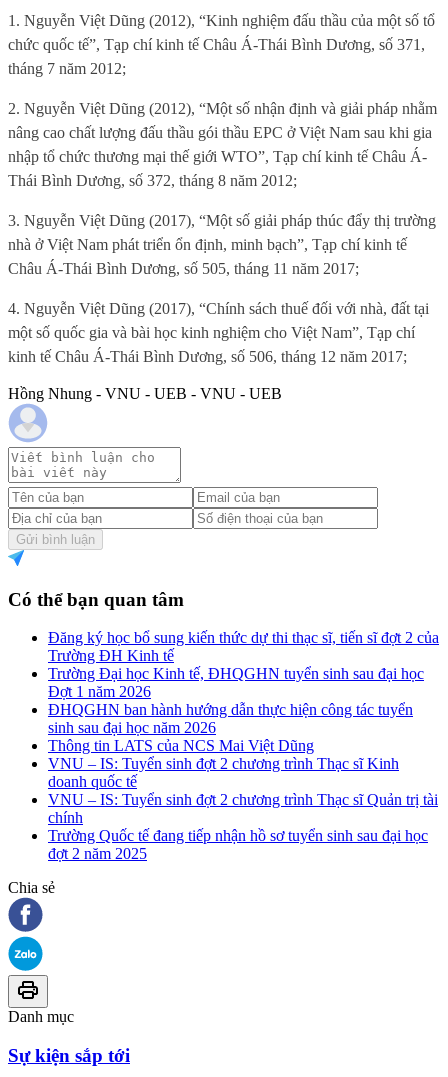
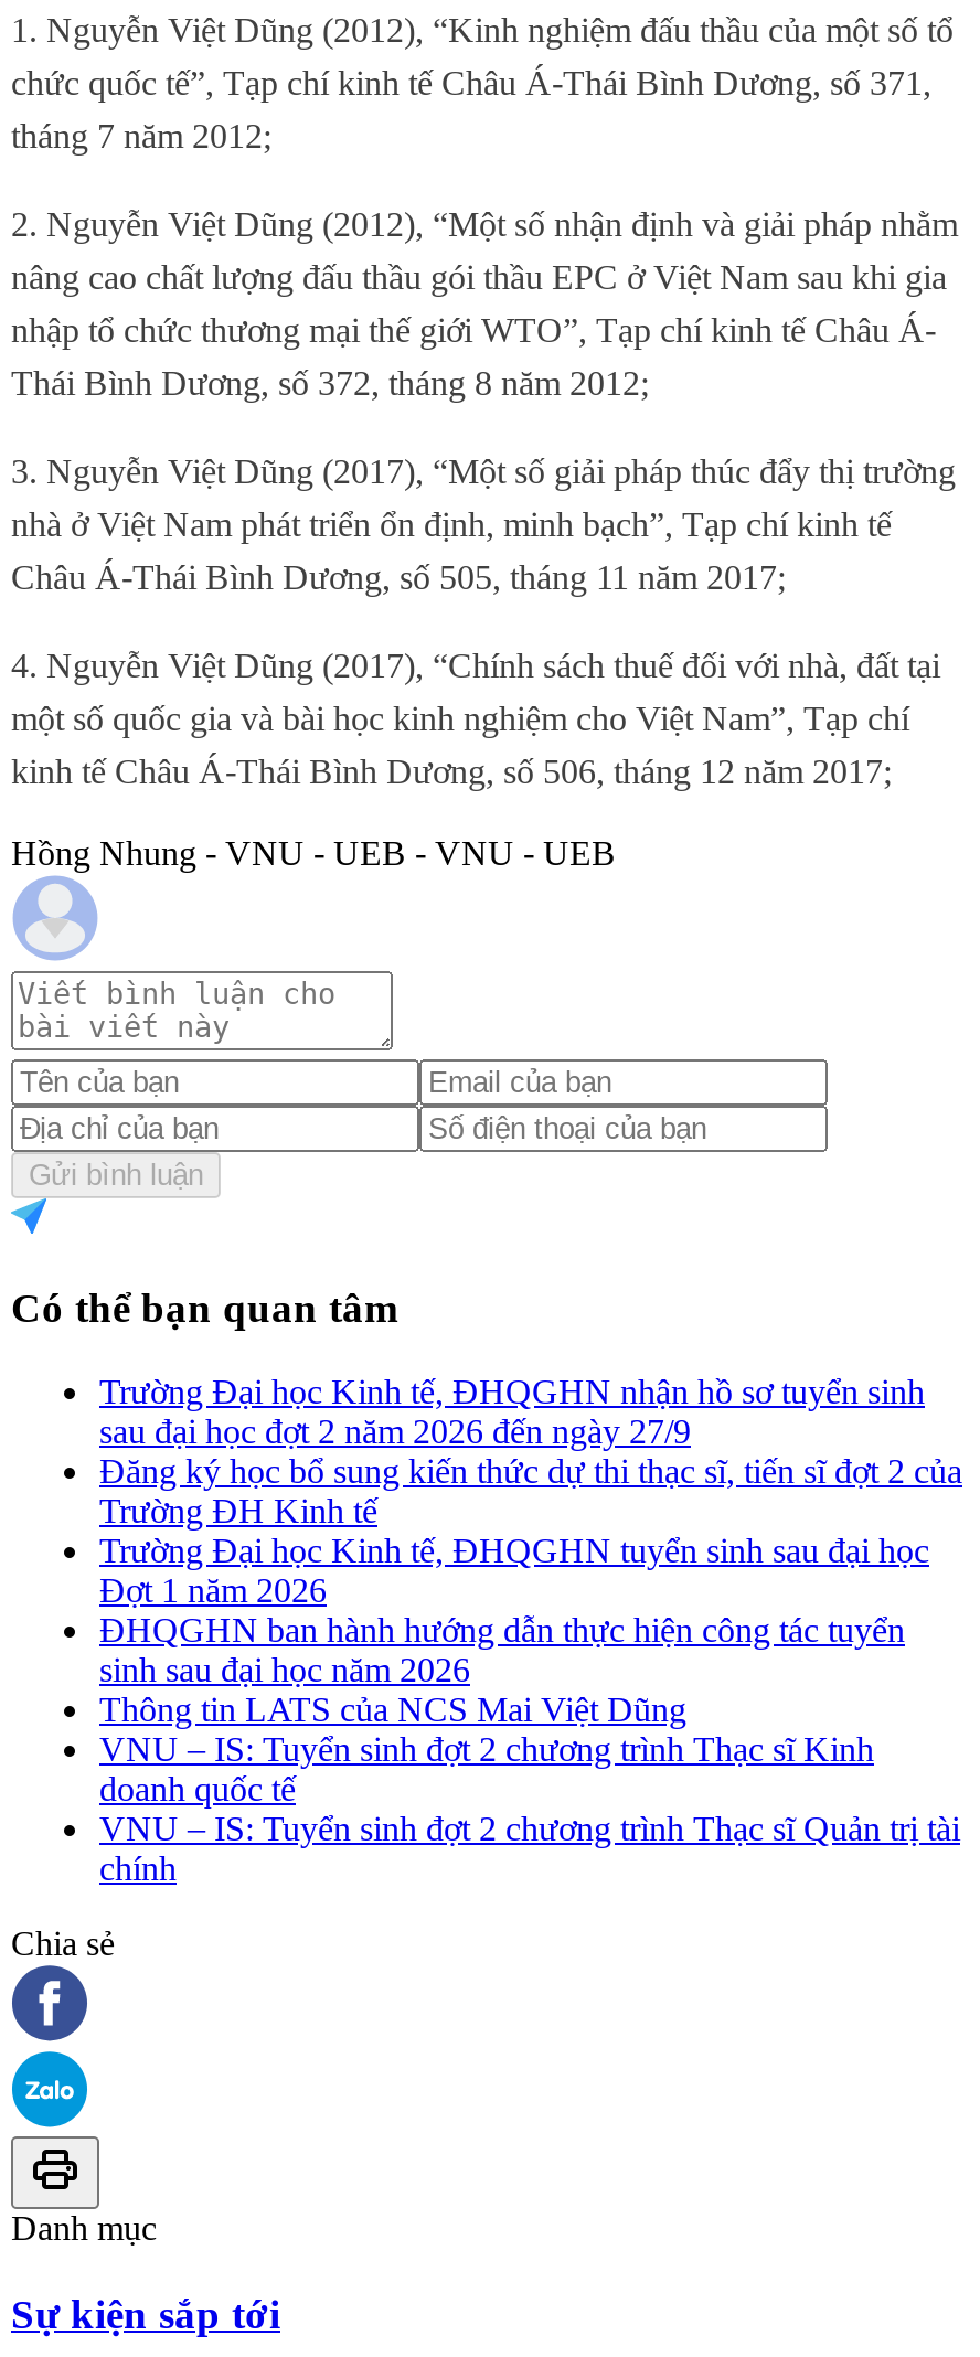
+ Trường Đại học Kinh tế, ĐHQGHN nhận hồ sơ tuyển sinh
+ sau đại học đợt 2 năm 2026 đến ngày 27/9

moved down: Đăng ký học bổ sung kiến thức dự thi thạc sĩ, tiến sĩ đợt 2 của | Trường ĐH Kinh tế | Trường Đại học Kinh tế, ĐHQGHN tuyển sinh sau đại học | ... | VNU – IS: Tuyển sinh đợt 2 chương trình Thạc sĩ Quản trị tài | chính

- Trường Quốc tế đang tiếp nhận hồ sơ tuyển sinh sau đại học
- đợt 2 năm 2025
